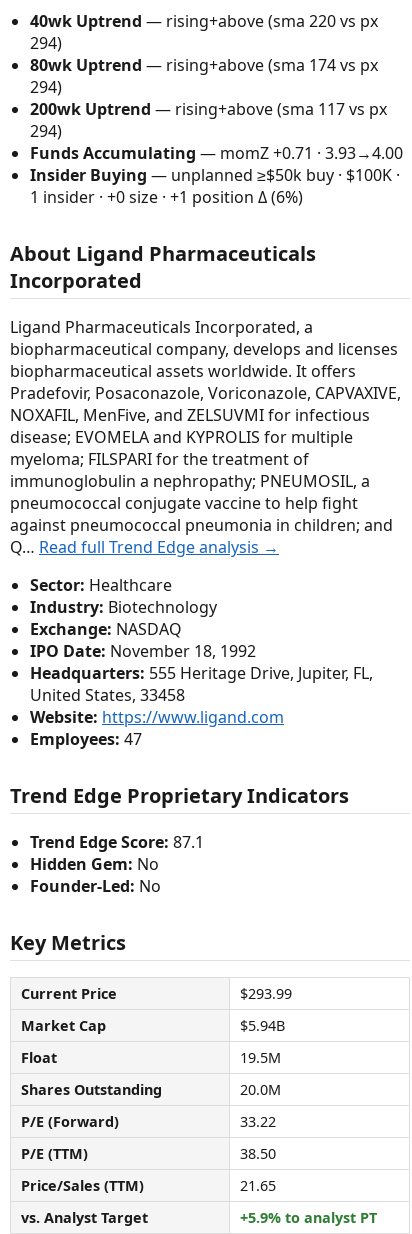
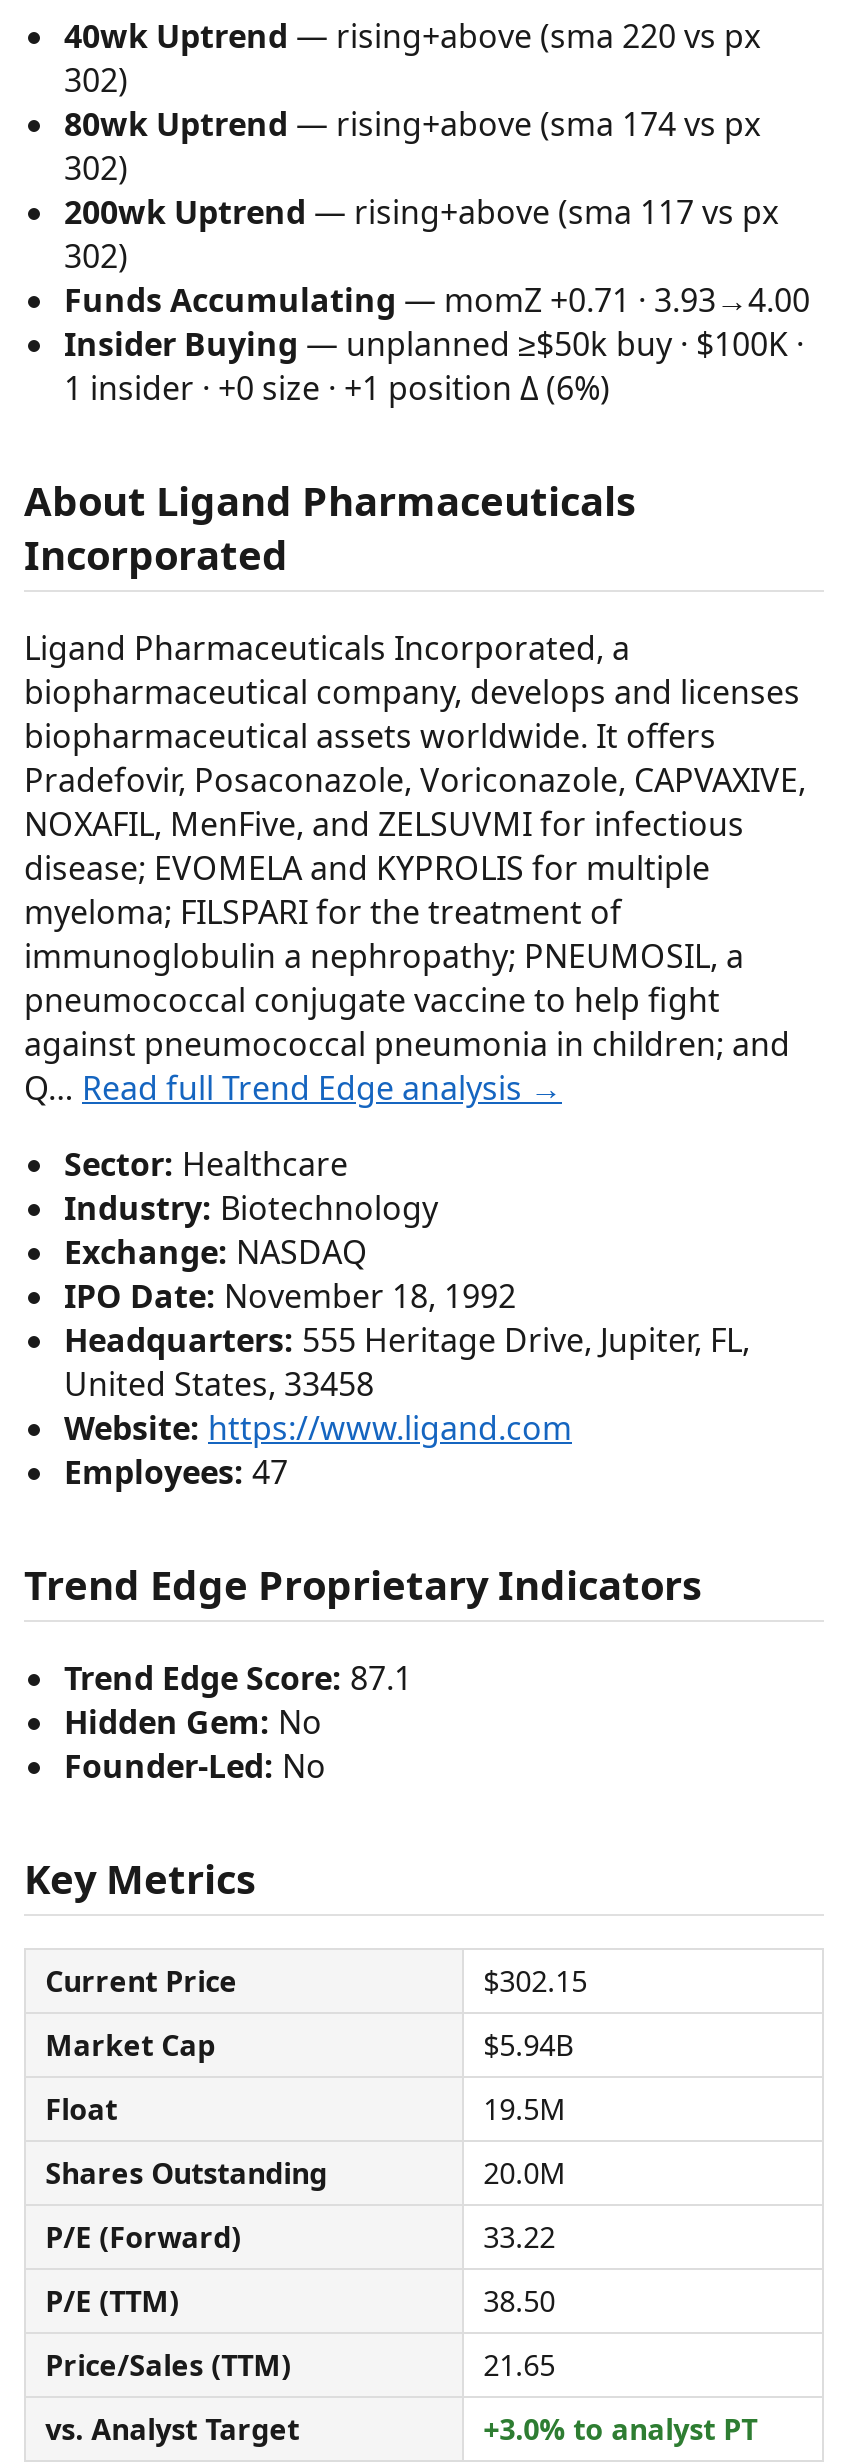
- 294)
+ 302)

- 294)
+ 302)

- 294)
+ 302)

- $293.99
+ $302.15

- +5.9% to analyst PT
+ +3.0% to analyst PT
